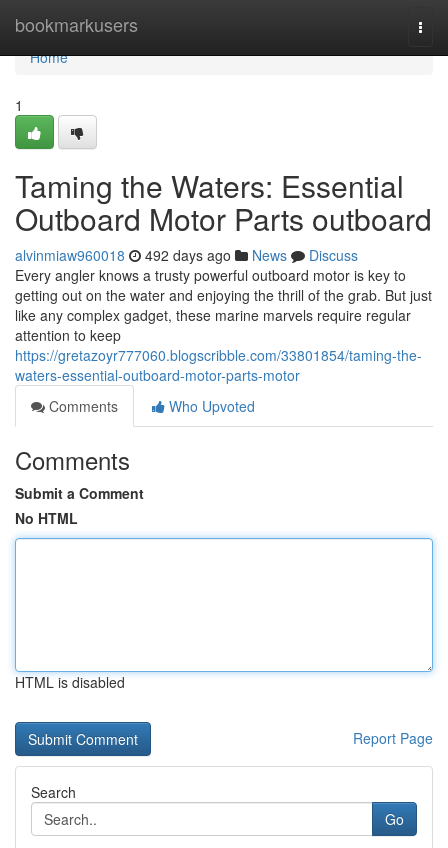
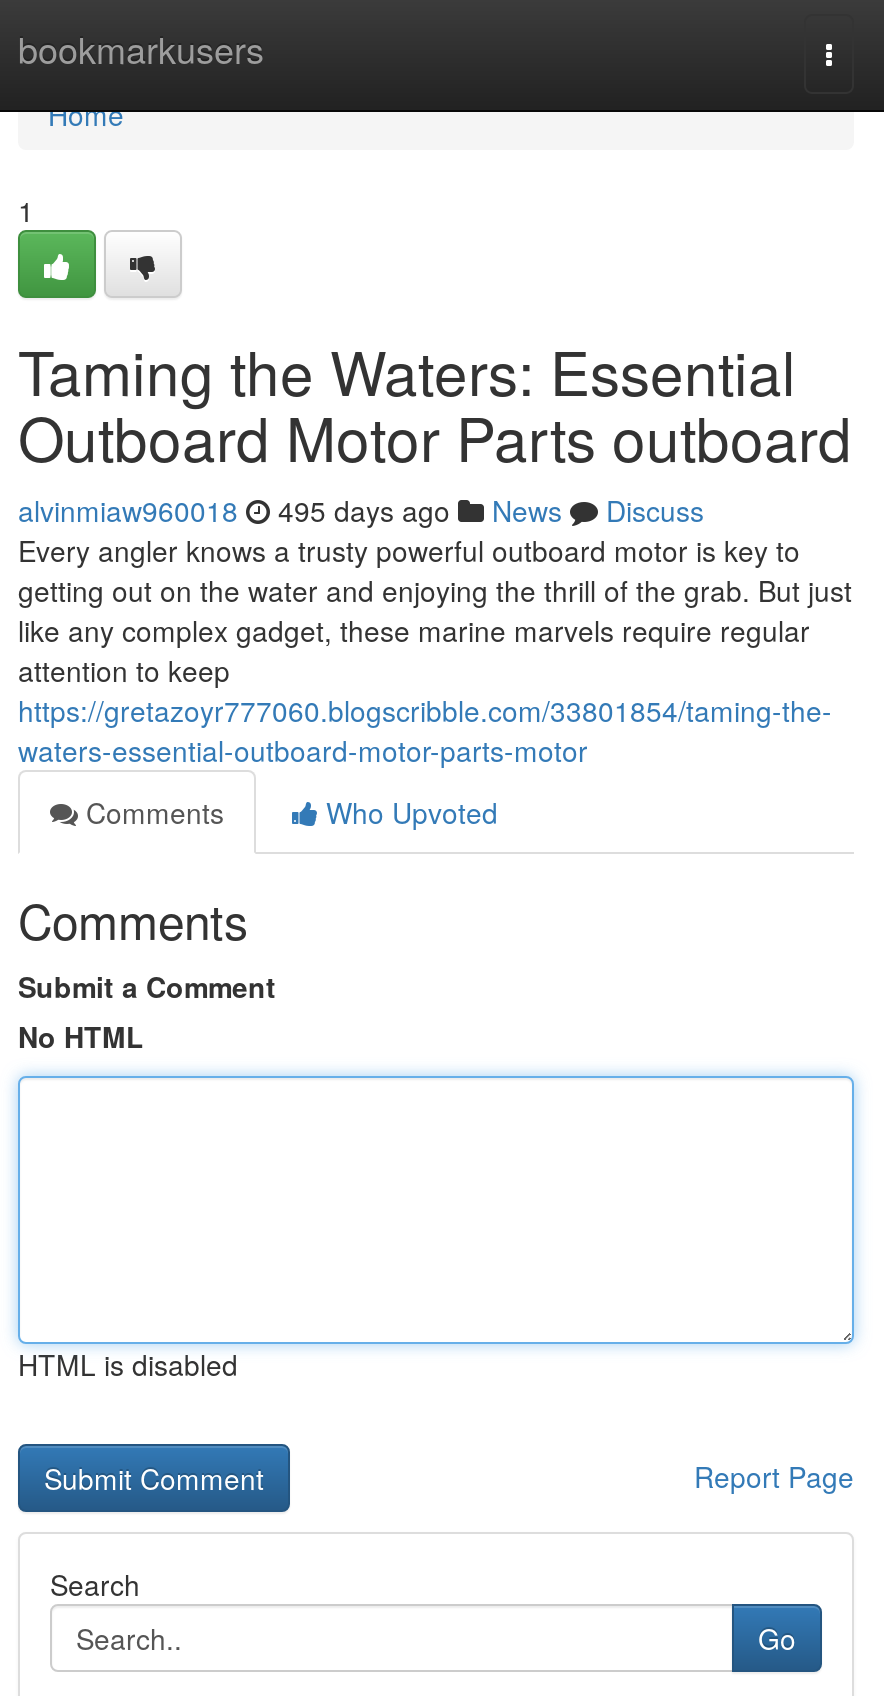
- alvinmiaw960018 492 days ago News Discuss
+ alvinmiaw960018 495 days ago News Discuss
